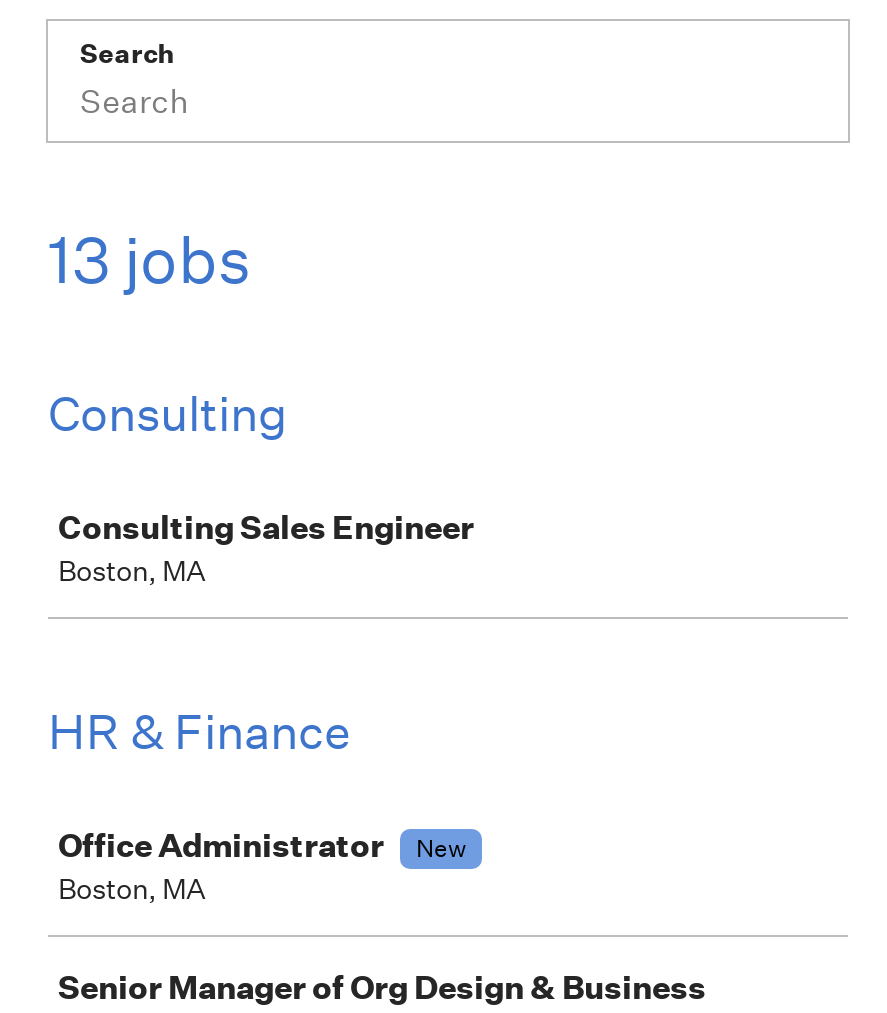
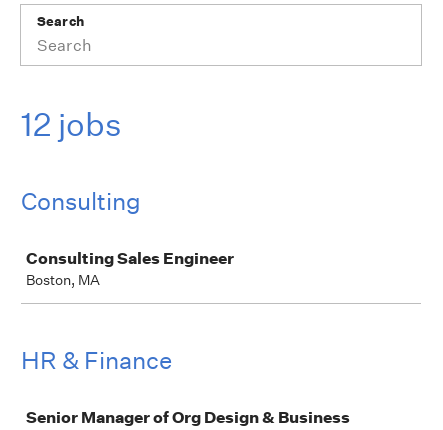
- 13 jobs
+ 12 jobs

- Office Administrator
- New
- Boston, MA
